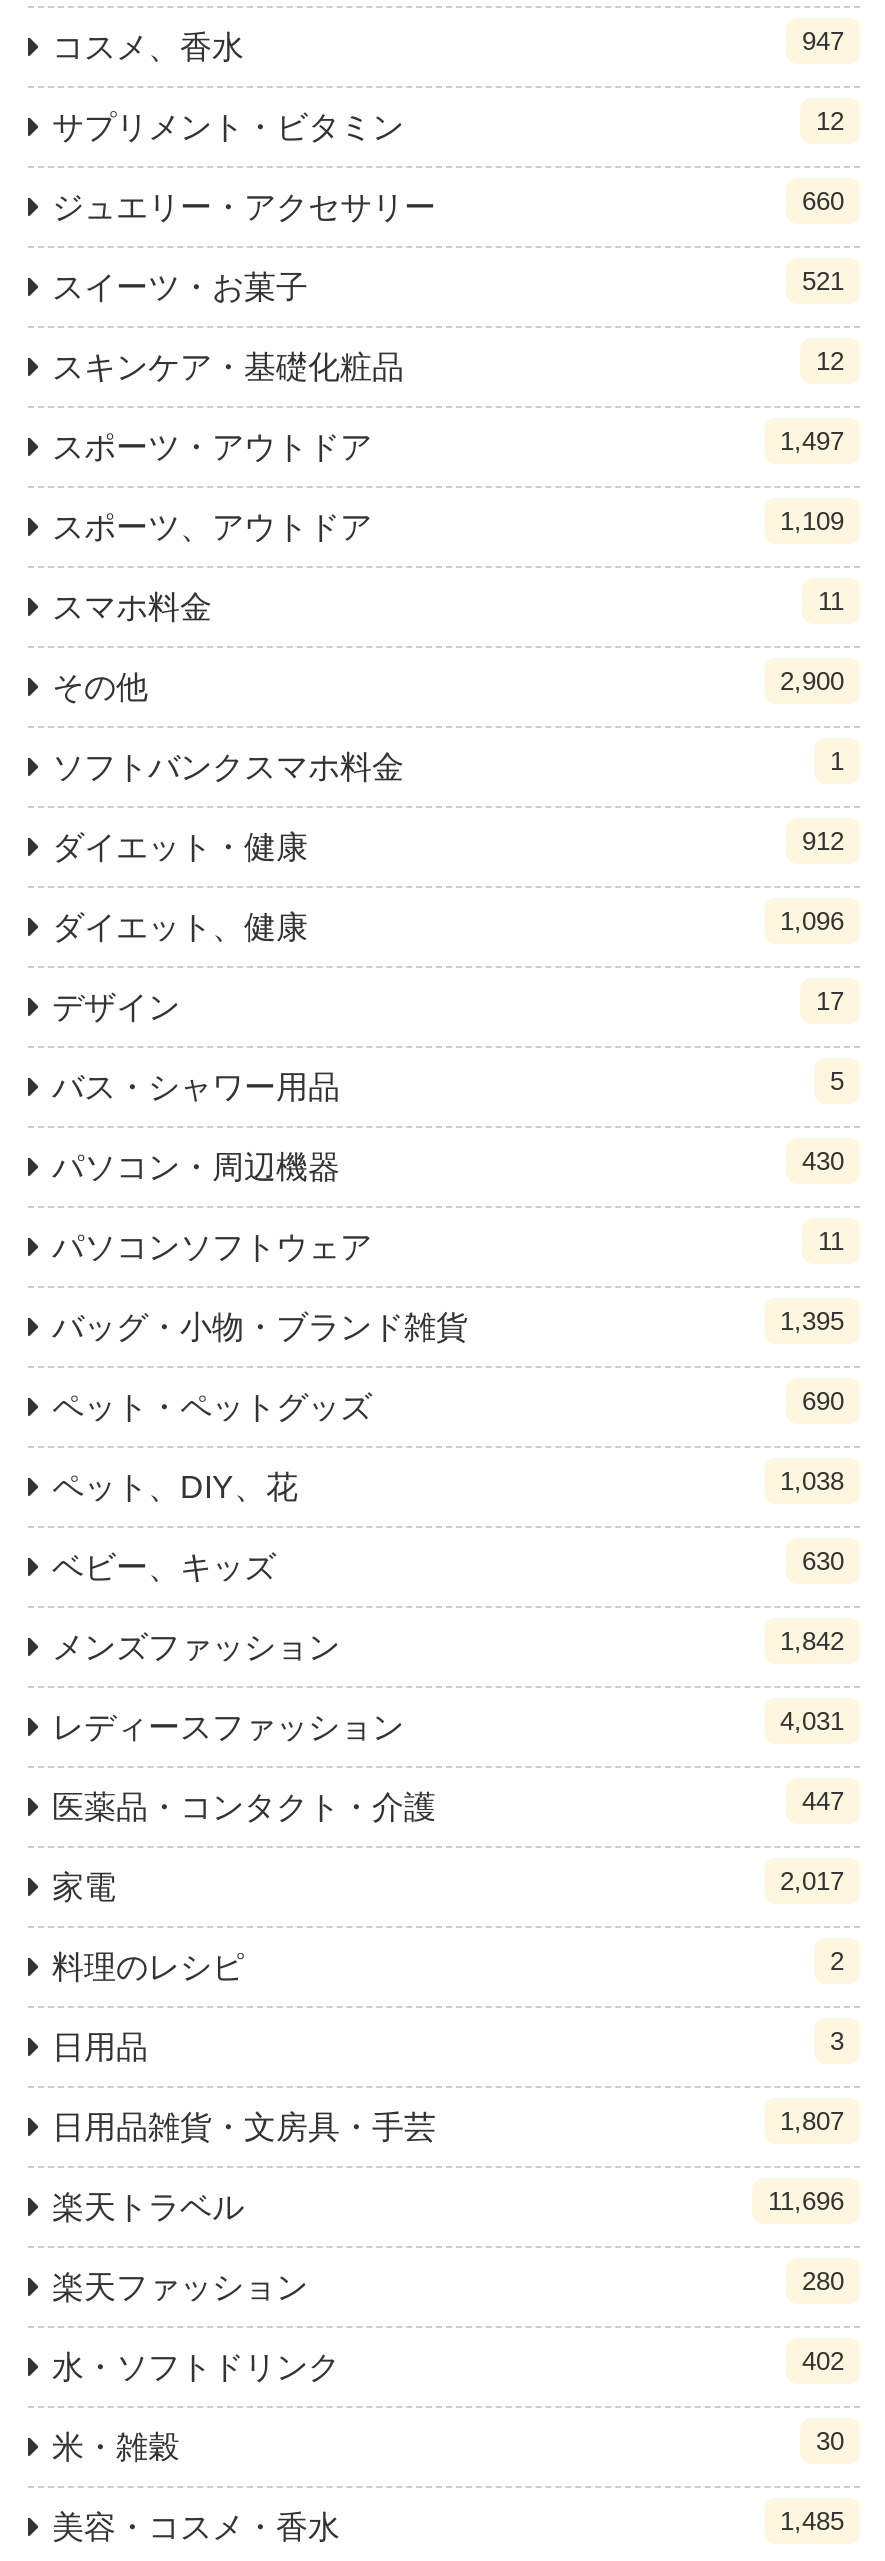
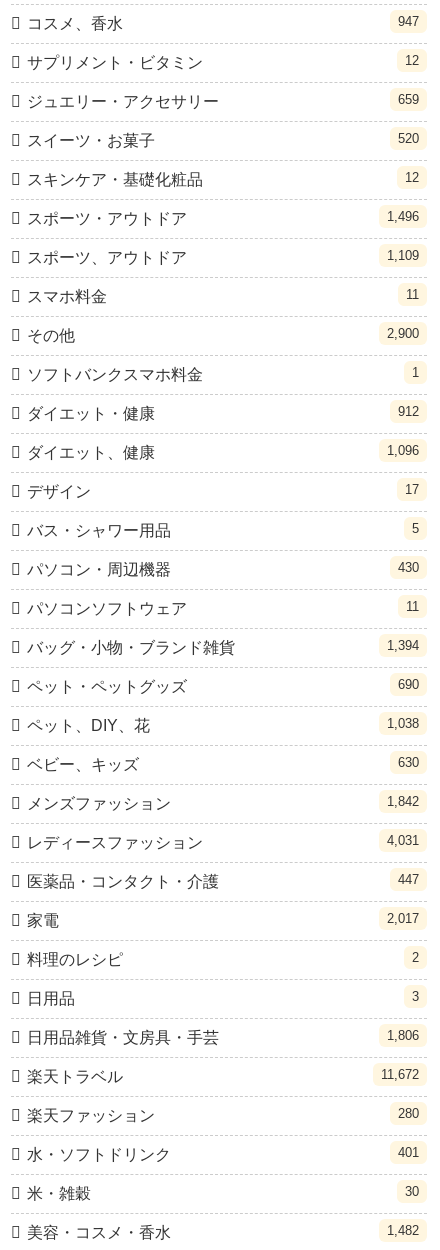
- 660
+ 659

- 521
+ 520

- 1,497
+ 1,496

- 1,395
+ 1,394

- 1,807
+ 1,806

- 11,696
+ 11,672

- 402
+ 401

- 1,485
+ 1,482
